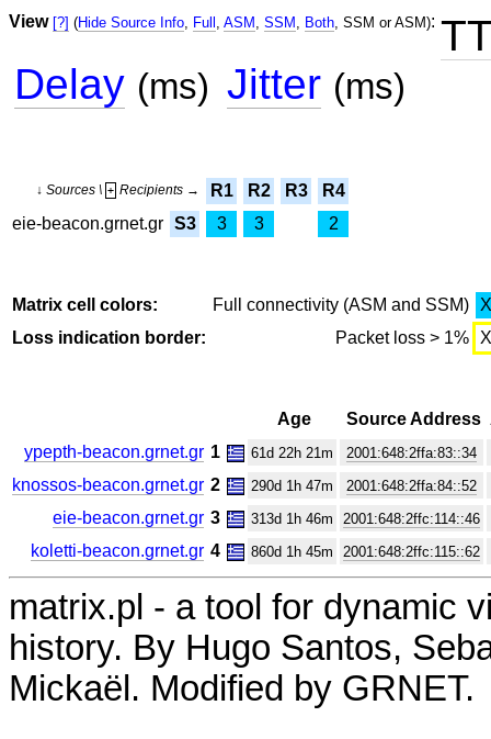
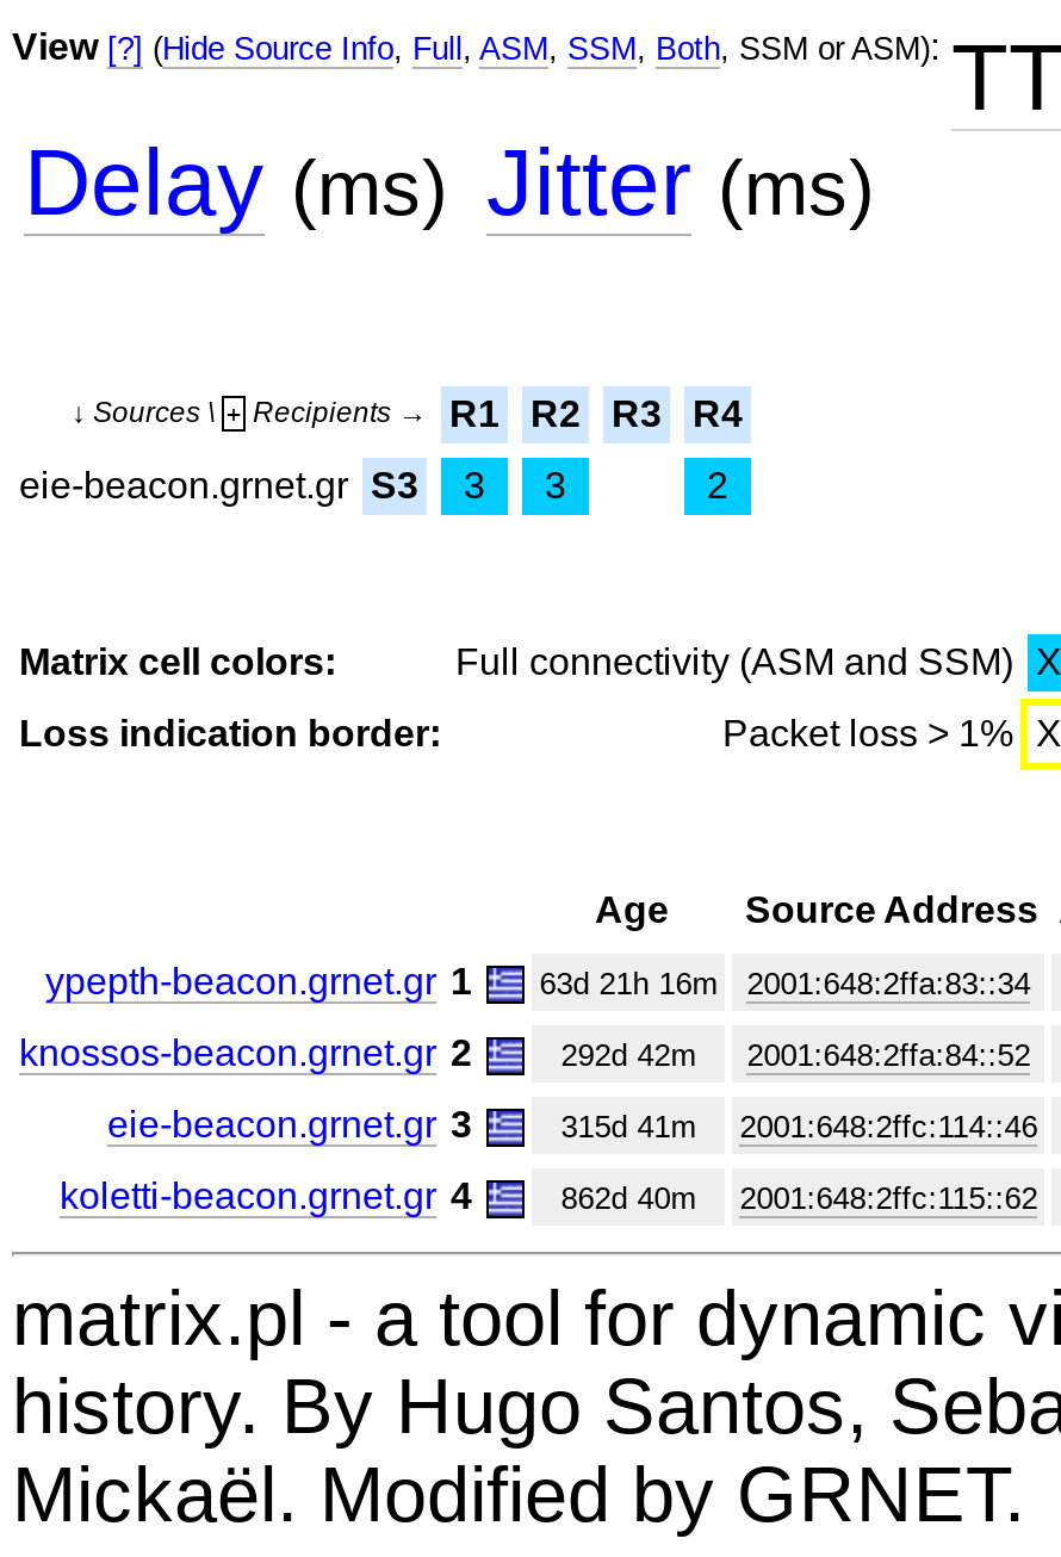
- ypepth-beacon.grnet.gr 1 61d 22h 21m 2001:648:2ffa:83::34
+ ypepth-beacon.grnet.gr 1 63d 21h 16m 2001:648:2ffa:83::34

- 290d 1h 47m
+ 292d 42m

- 313d 1h 46m 2001:648:2ffc:114::46
+ 315d 41m
+ 2001:648:2ffc:114::46

- 860d 1h 45m 2001:648:2ffc:115::62
+ 862d 40m
+ 2001:648:2ffc:115::62
